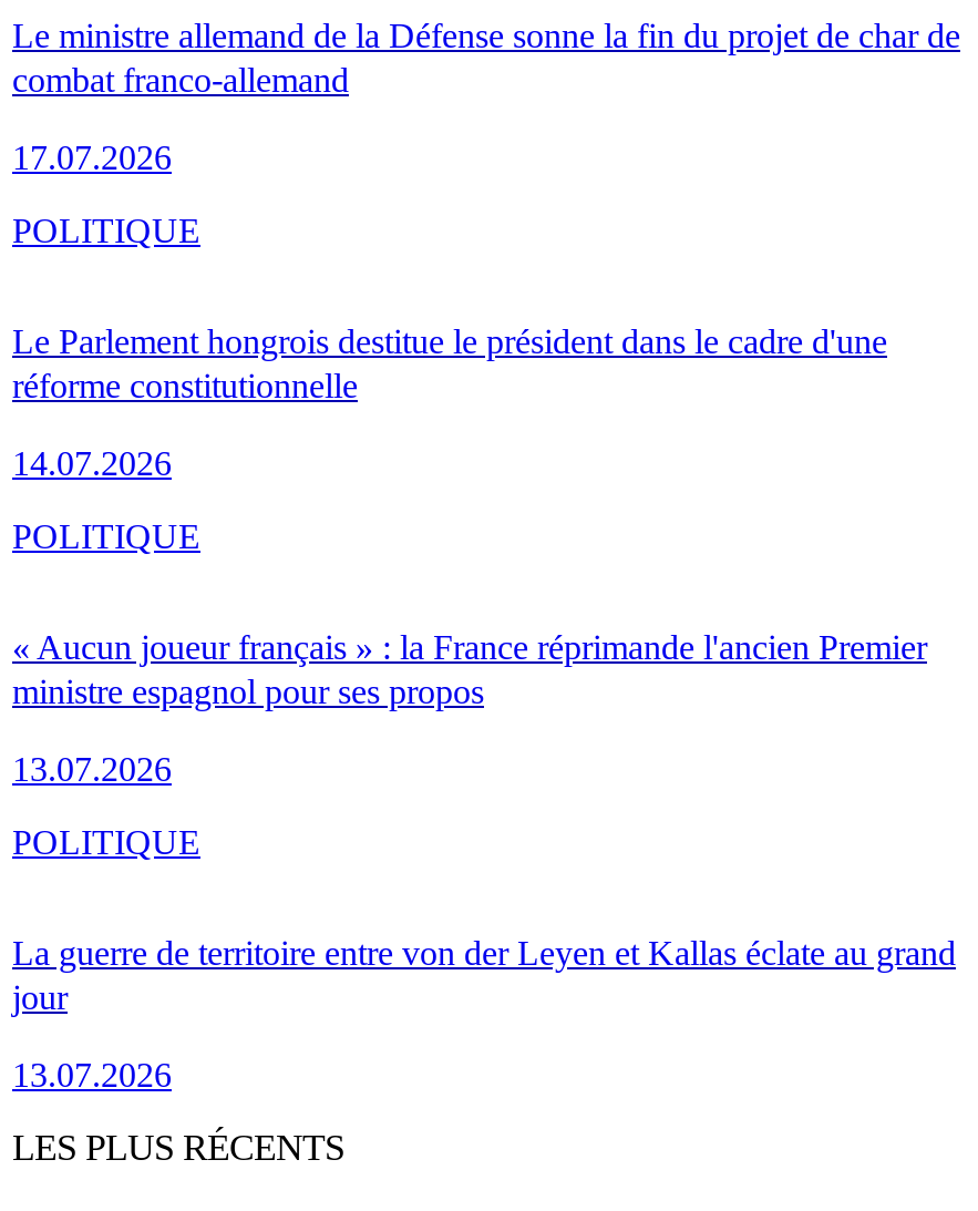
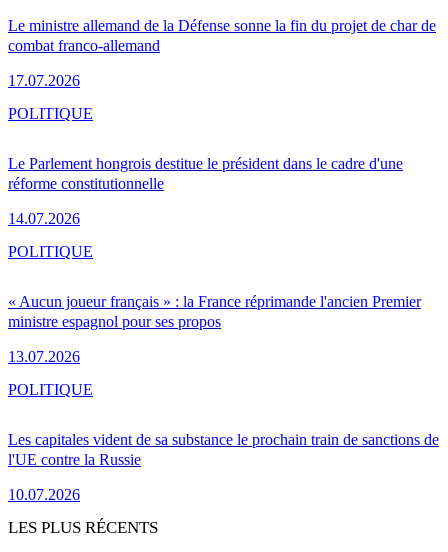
- La guerre de territoire entre von der Leyen et Kallas éclate au grand
- jour
+ Les capitales vident de sa substance le prochain train de sanctions de
+ l'UE contre la Russie

- 13.07.2026
+ 10.07.2026
